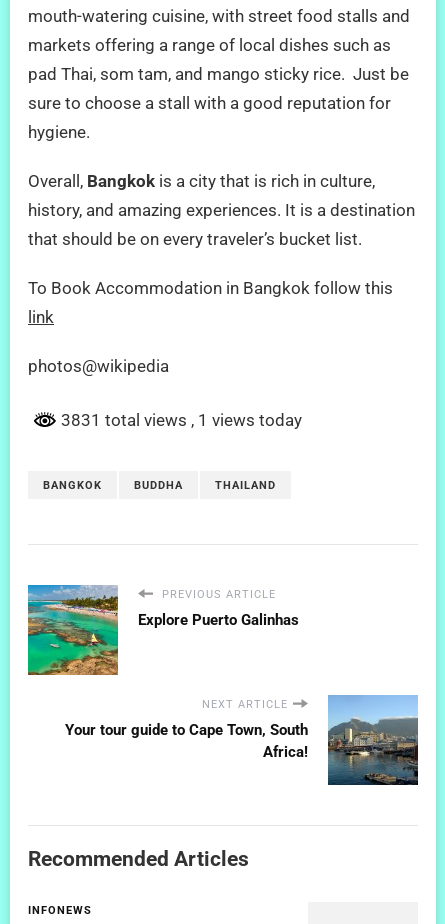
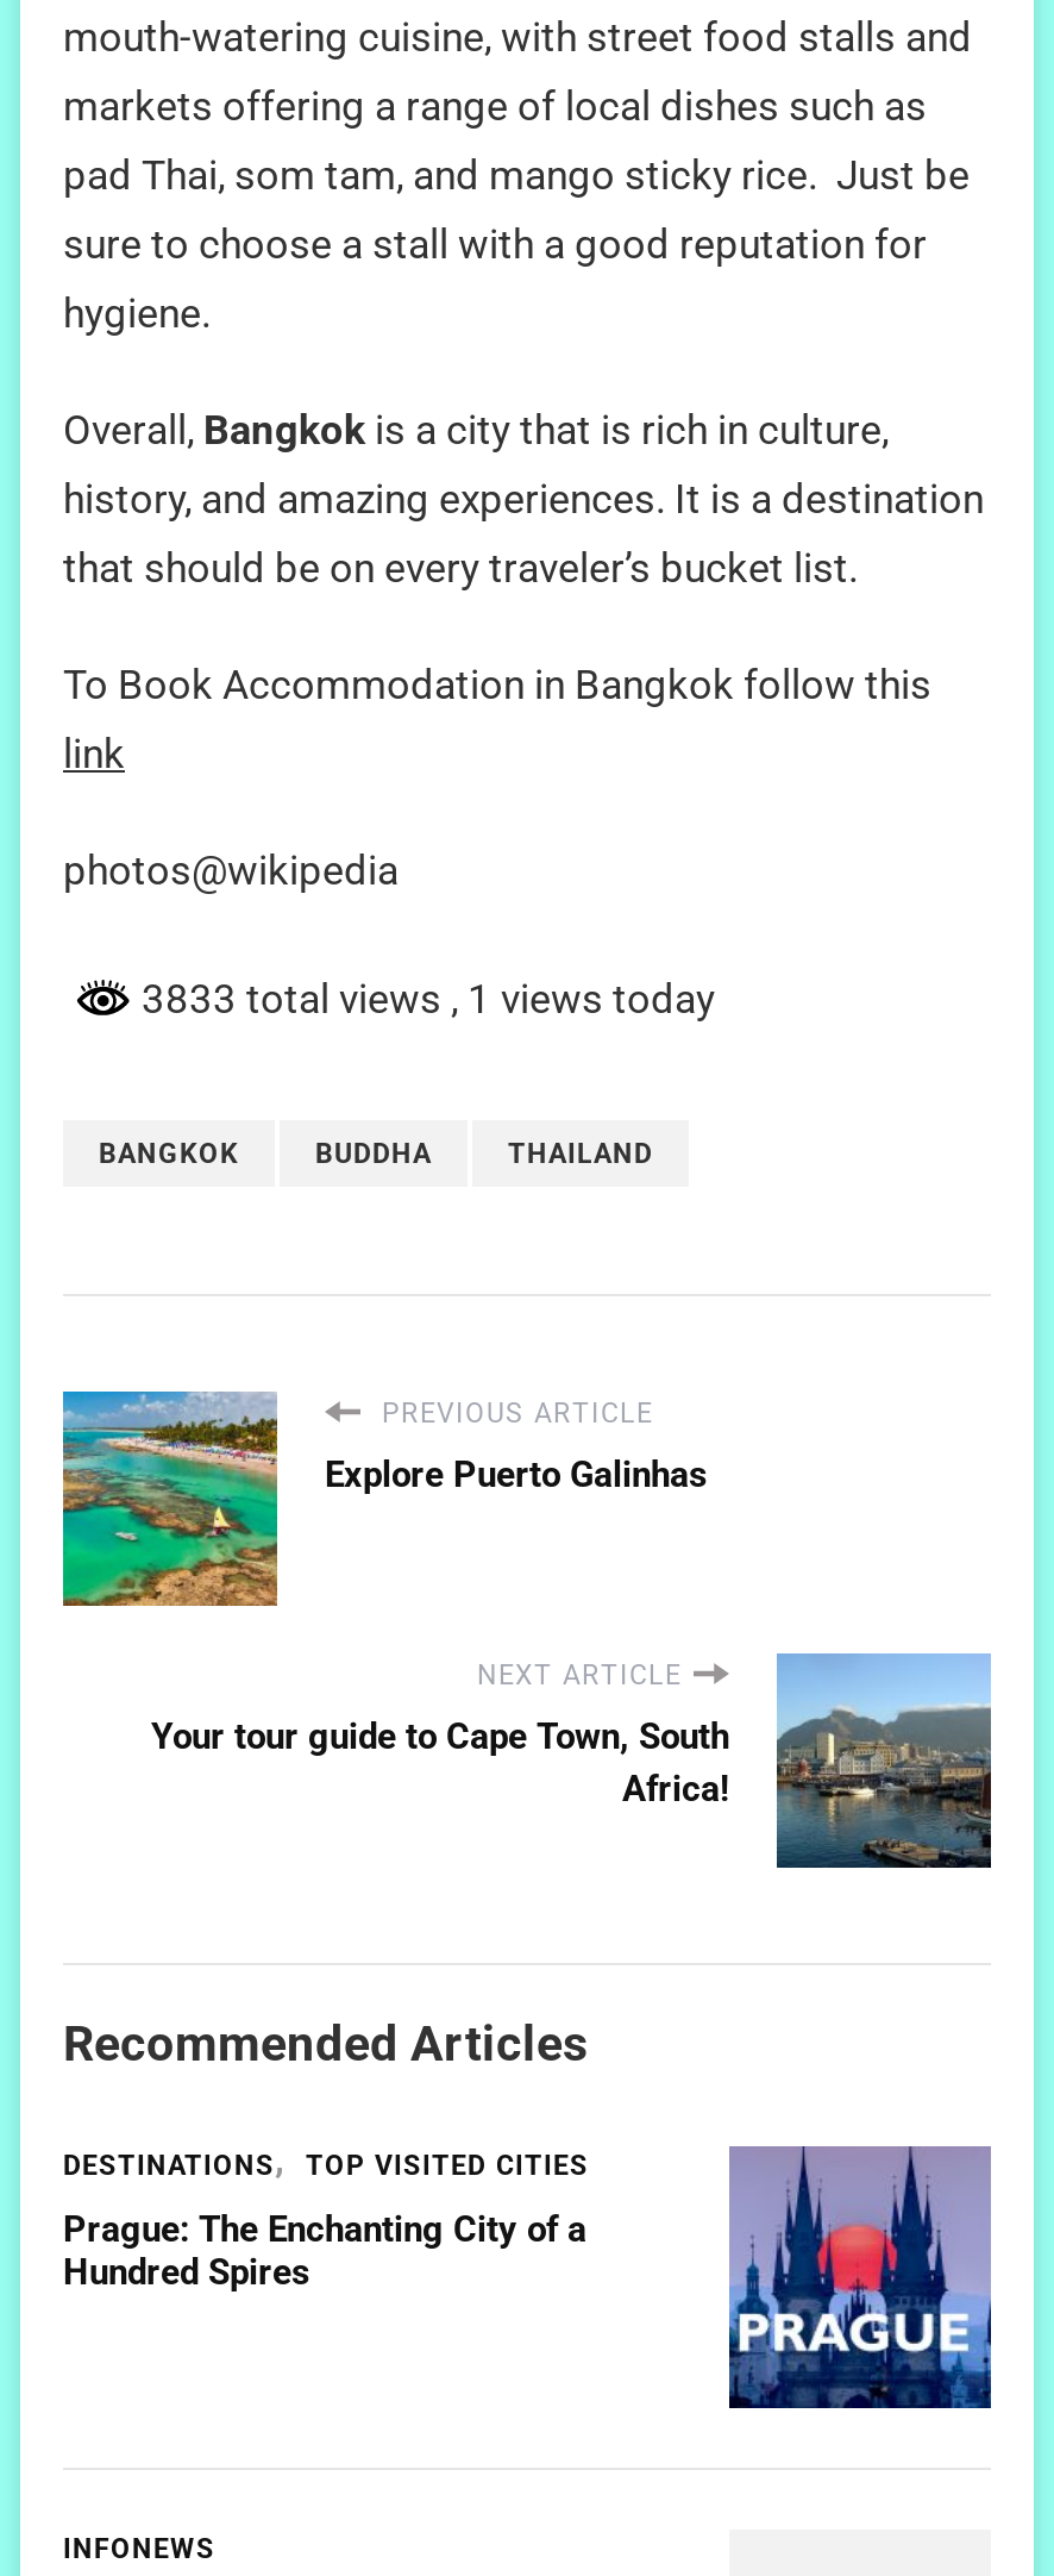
- 3831 total views, 1 views today
+ 3833 total views, 1 views today

+ DESTINATIONS
+ TOP VISITED CITIES
+ Prague: The Enchanting City of a
+ Hundred Spires

+ [image]
